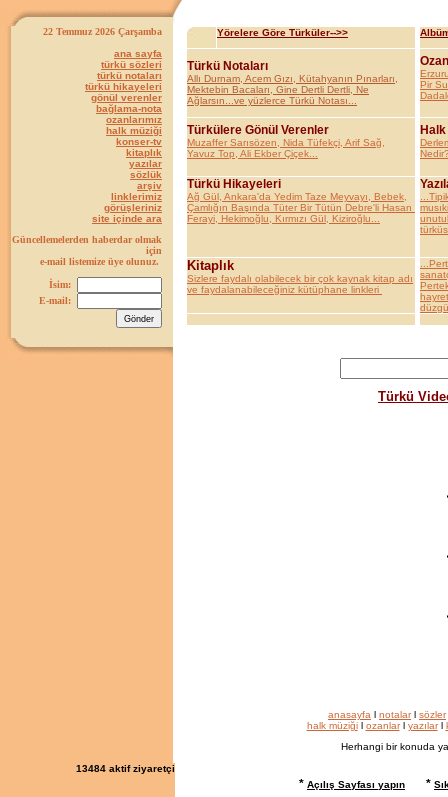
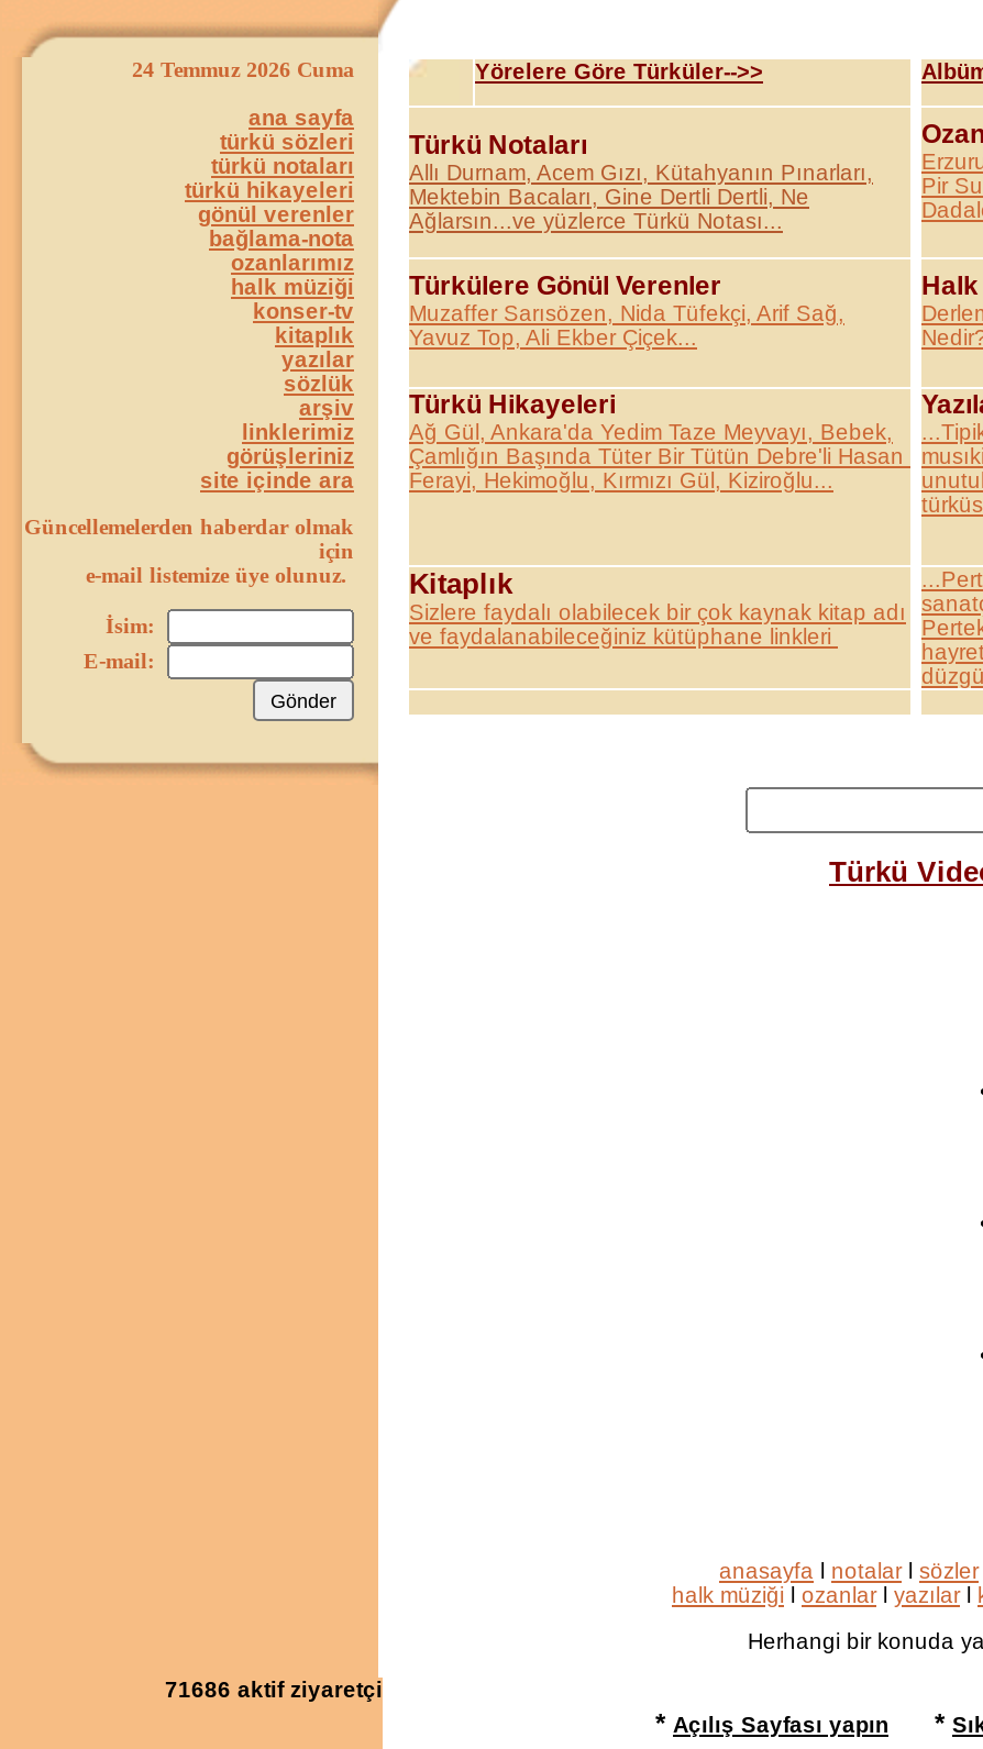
- 22 Temmuz 2026 Çarşamba
+ 24 Temmuz 2026 Cuma

- 13484 aktif ziyaretçi
+ 71686 aktif ziyaretçi
